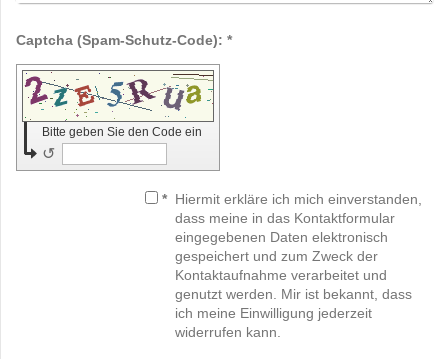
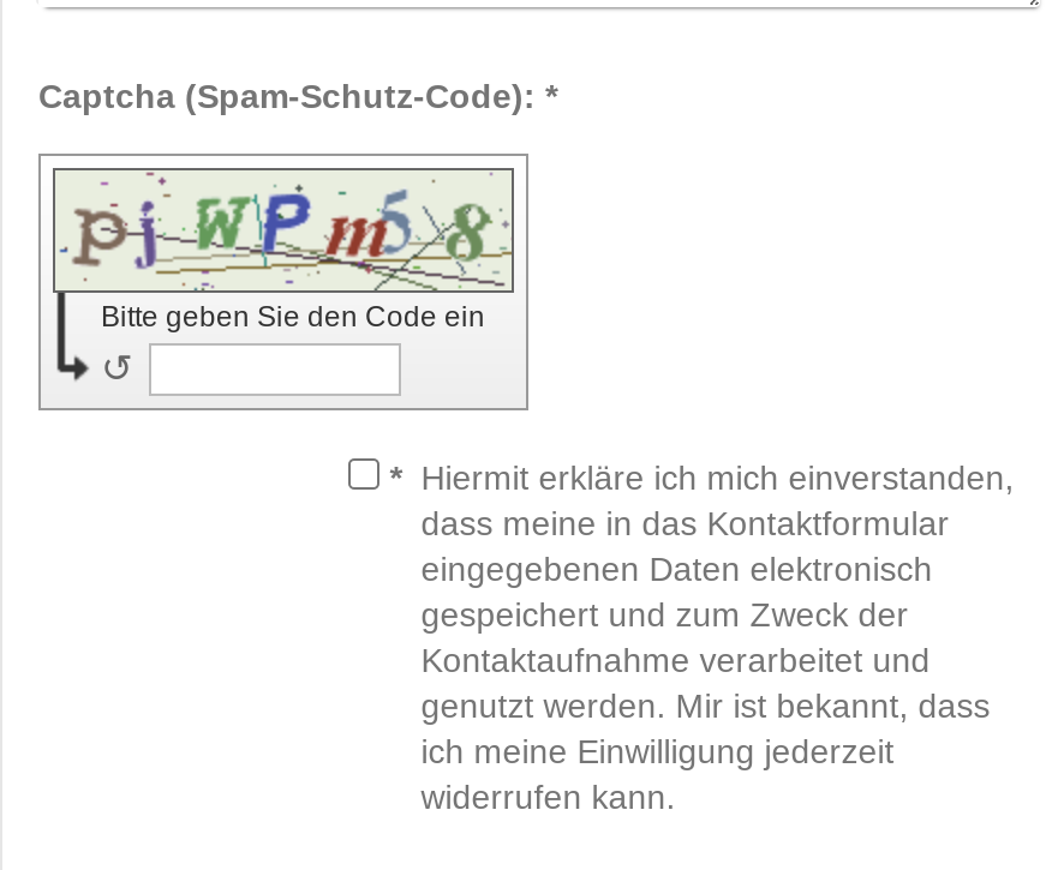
- [image]
+ [image]
